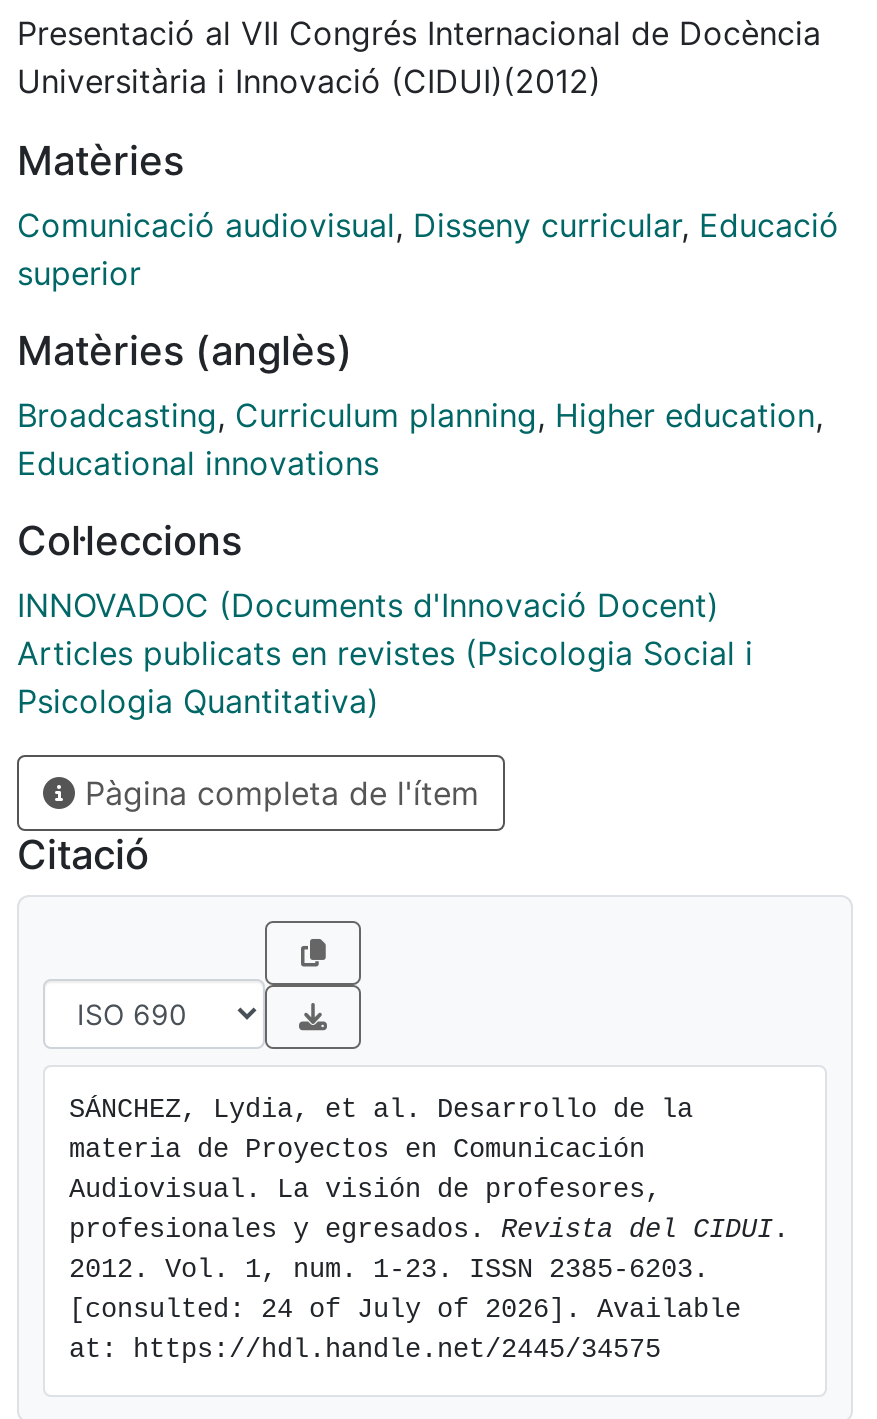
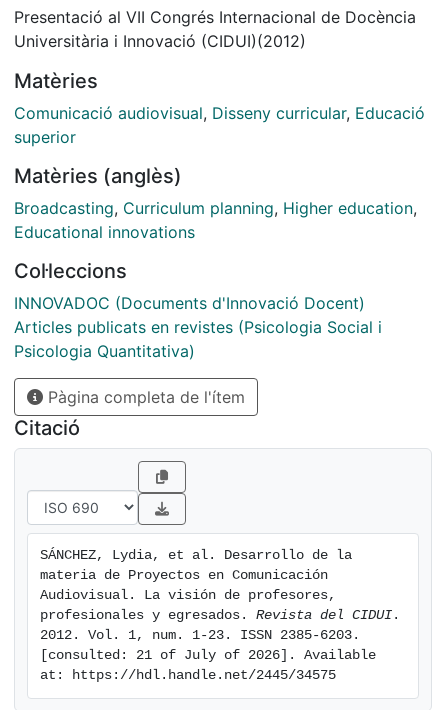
- [consulted: 24 of July of 2026]. Available
+ [consulted: 21 of July of 2026]. Available
